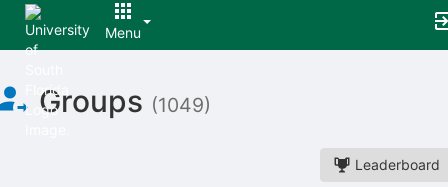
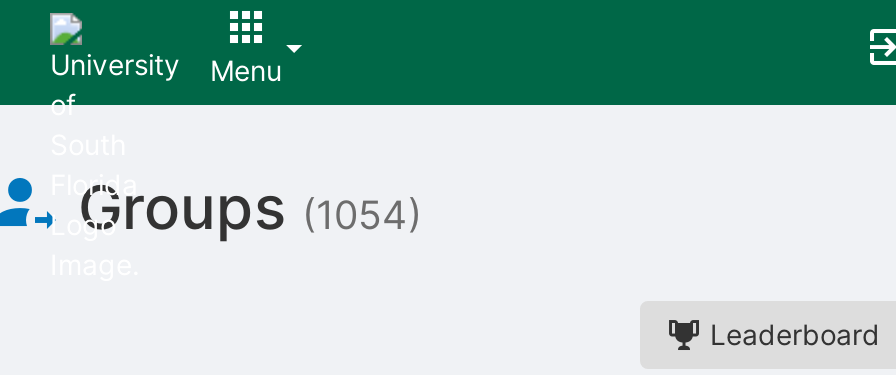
- Groups (1049)
+ Groups (1054)
